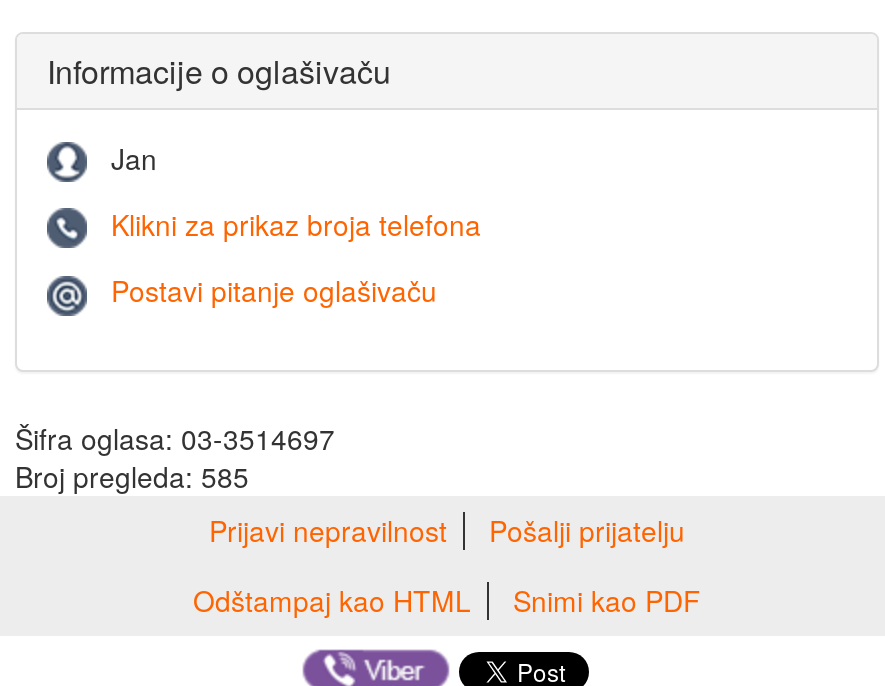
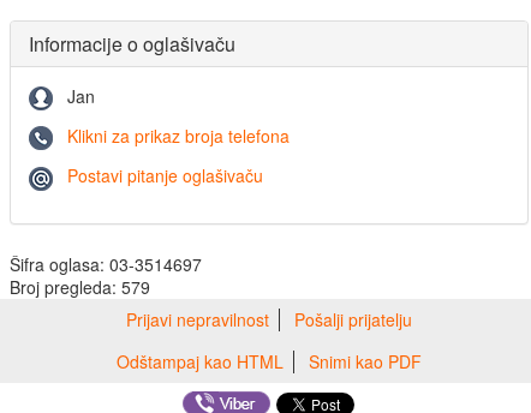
- Broj pregleda: 585
+ Broj pregleda: 579
